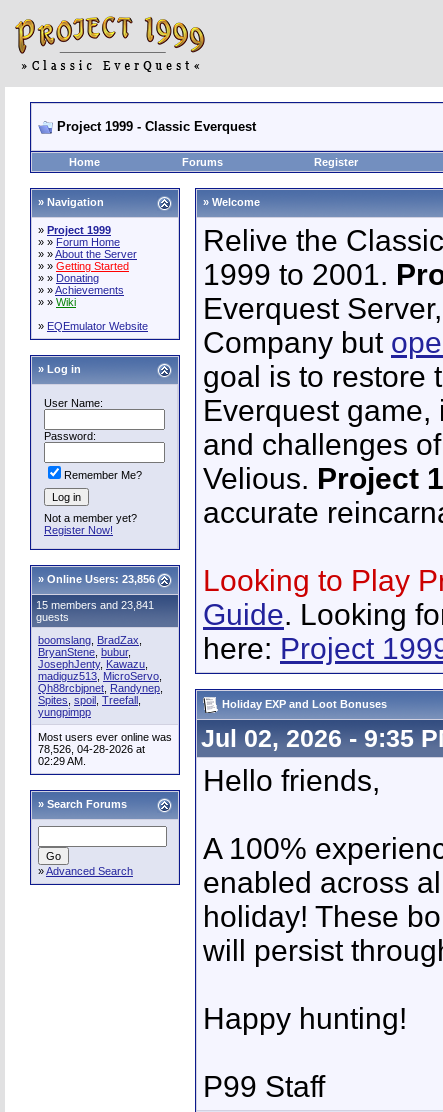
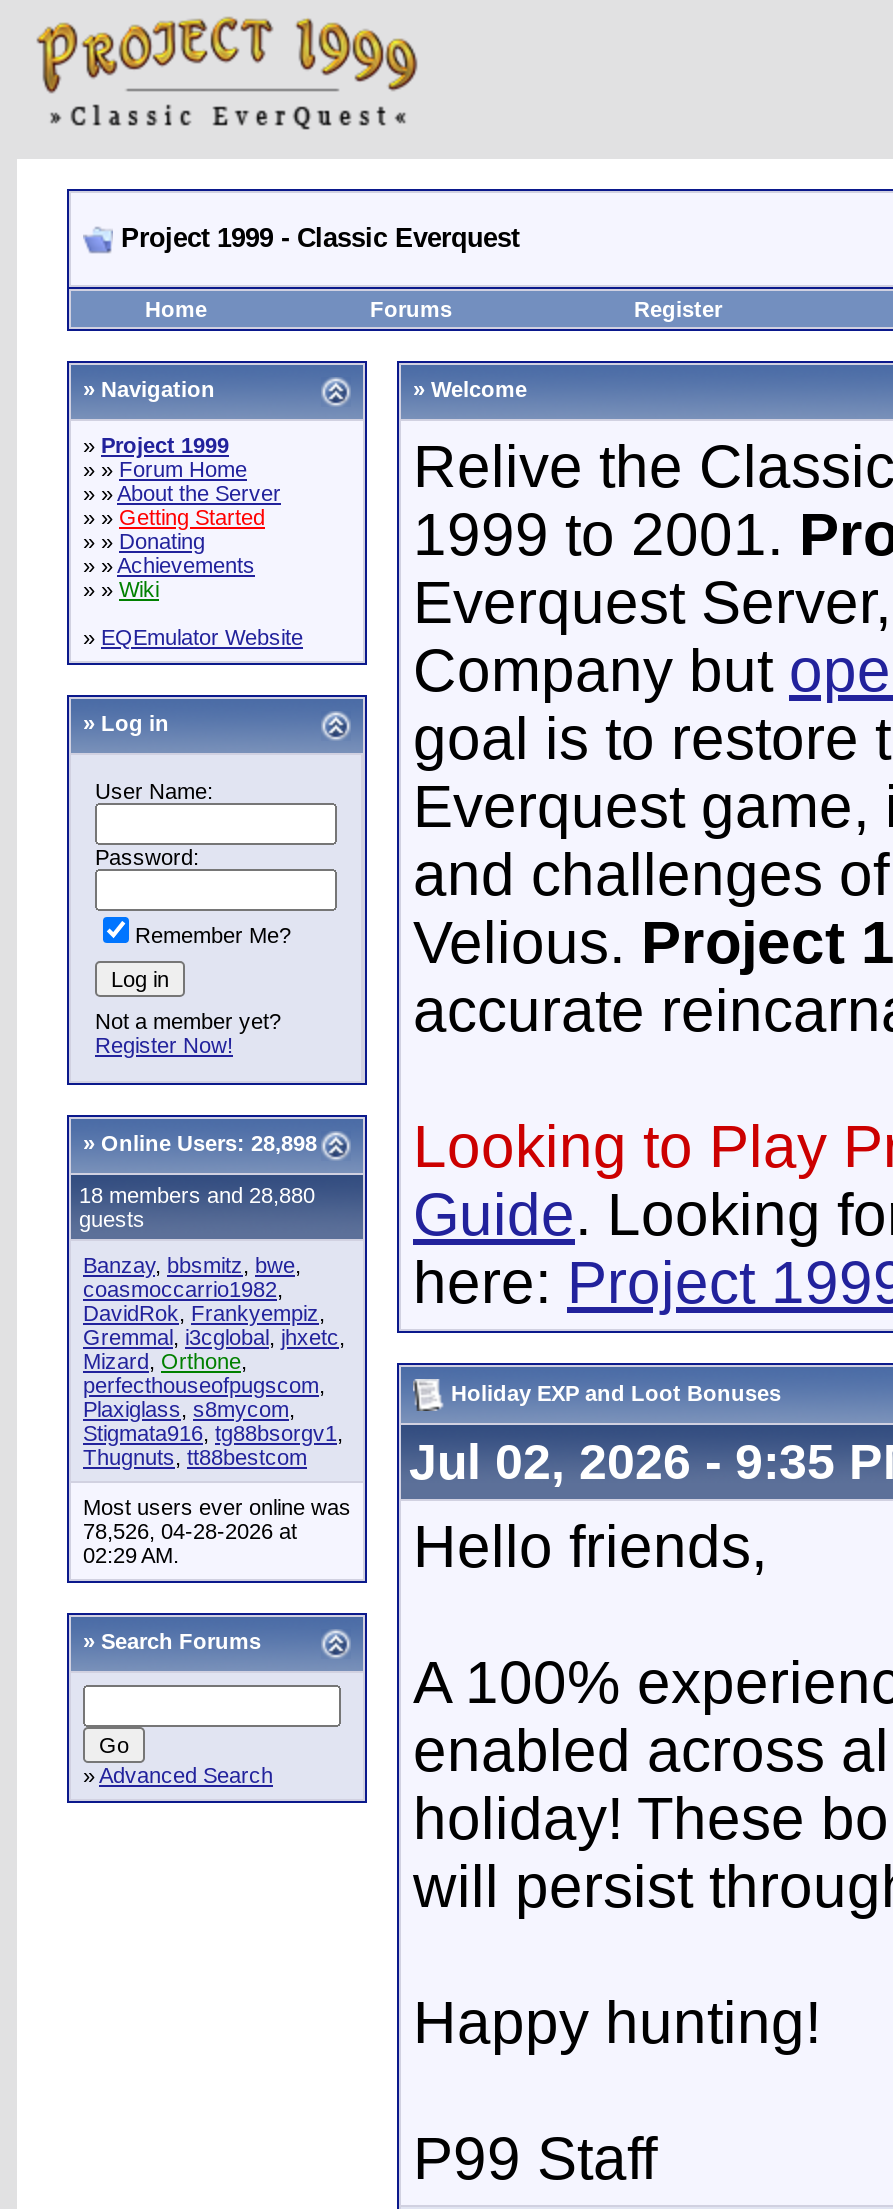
- » Online Users: 23,856
+ » Online Users: 28,898

- 15 members and 23,841
+ 18 members and 28,880

- boomslang, BradZax,
- BryanStene,bubur,
- JosephJenty,Kawazu,
- madiguz513,MicroServo,
- Qh88rcbjpnet,Randynep,
- Spites,spoil,Treefall,
- yungpimpp
+ Banzay, bbsmitz, bwe,
+ coasmoccarrio1982,
+ DavidRok,Frankyempiz,
+ Gremmal,i3cglobal,jhxetc,
+ Mizard,Orthone,
+ perfecthouseofpugscom,
+ Plaxiglass,s8mycom,
+ Stigmata916,tg88bsorgv1,
+ Thugnuts,tt88bestcom

moved down: Most users ever online was | 78,526, 04-28-2026 at | 02:29 AM. | » Search Forums | »Advanced Search
